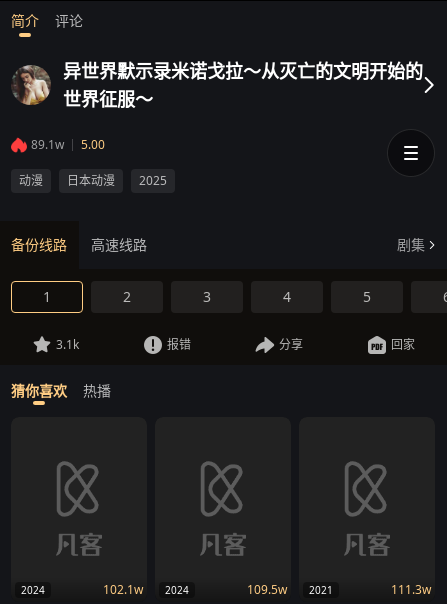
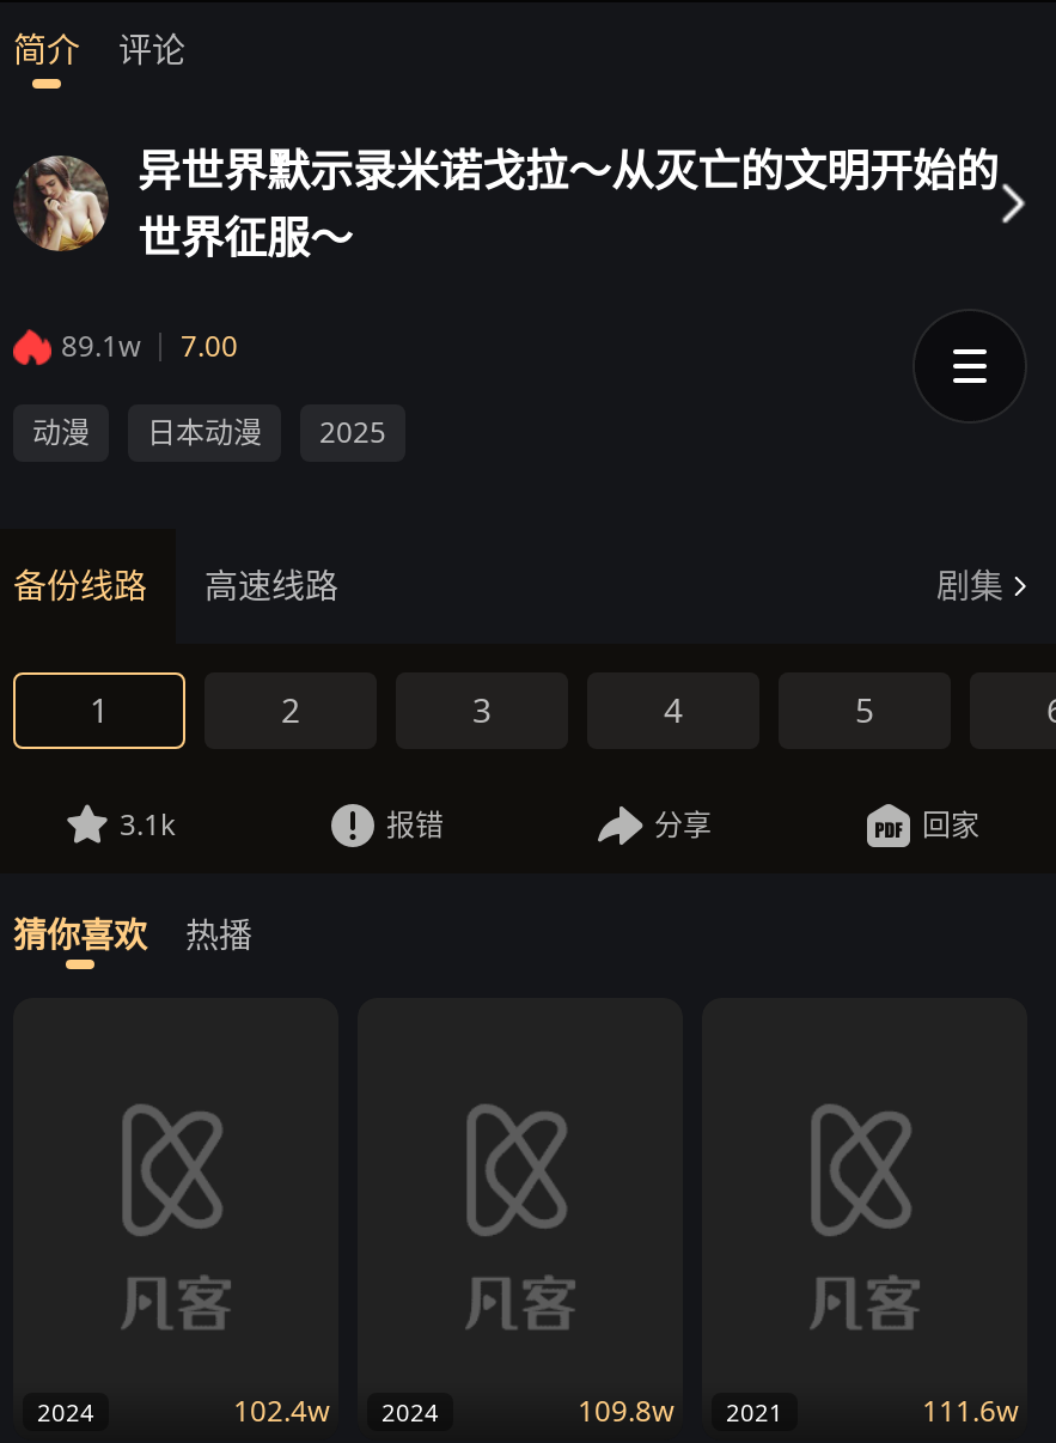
- 89.1w 5.00
+ 89.1w 7.00

- 102.1w 2024
+ 102.4w 2024

- 109.5w 2021
+ 109.8w 2021

- 111.3w
+ 111.6w
